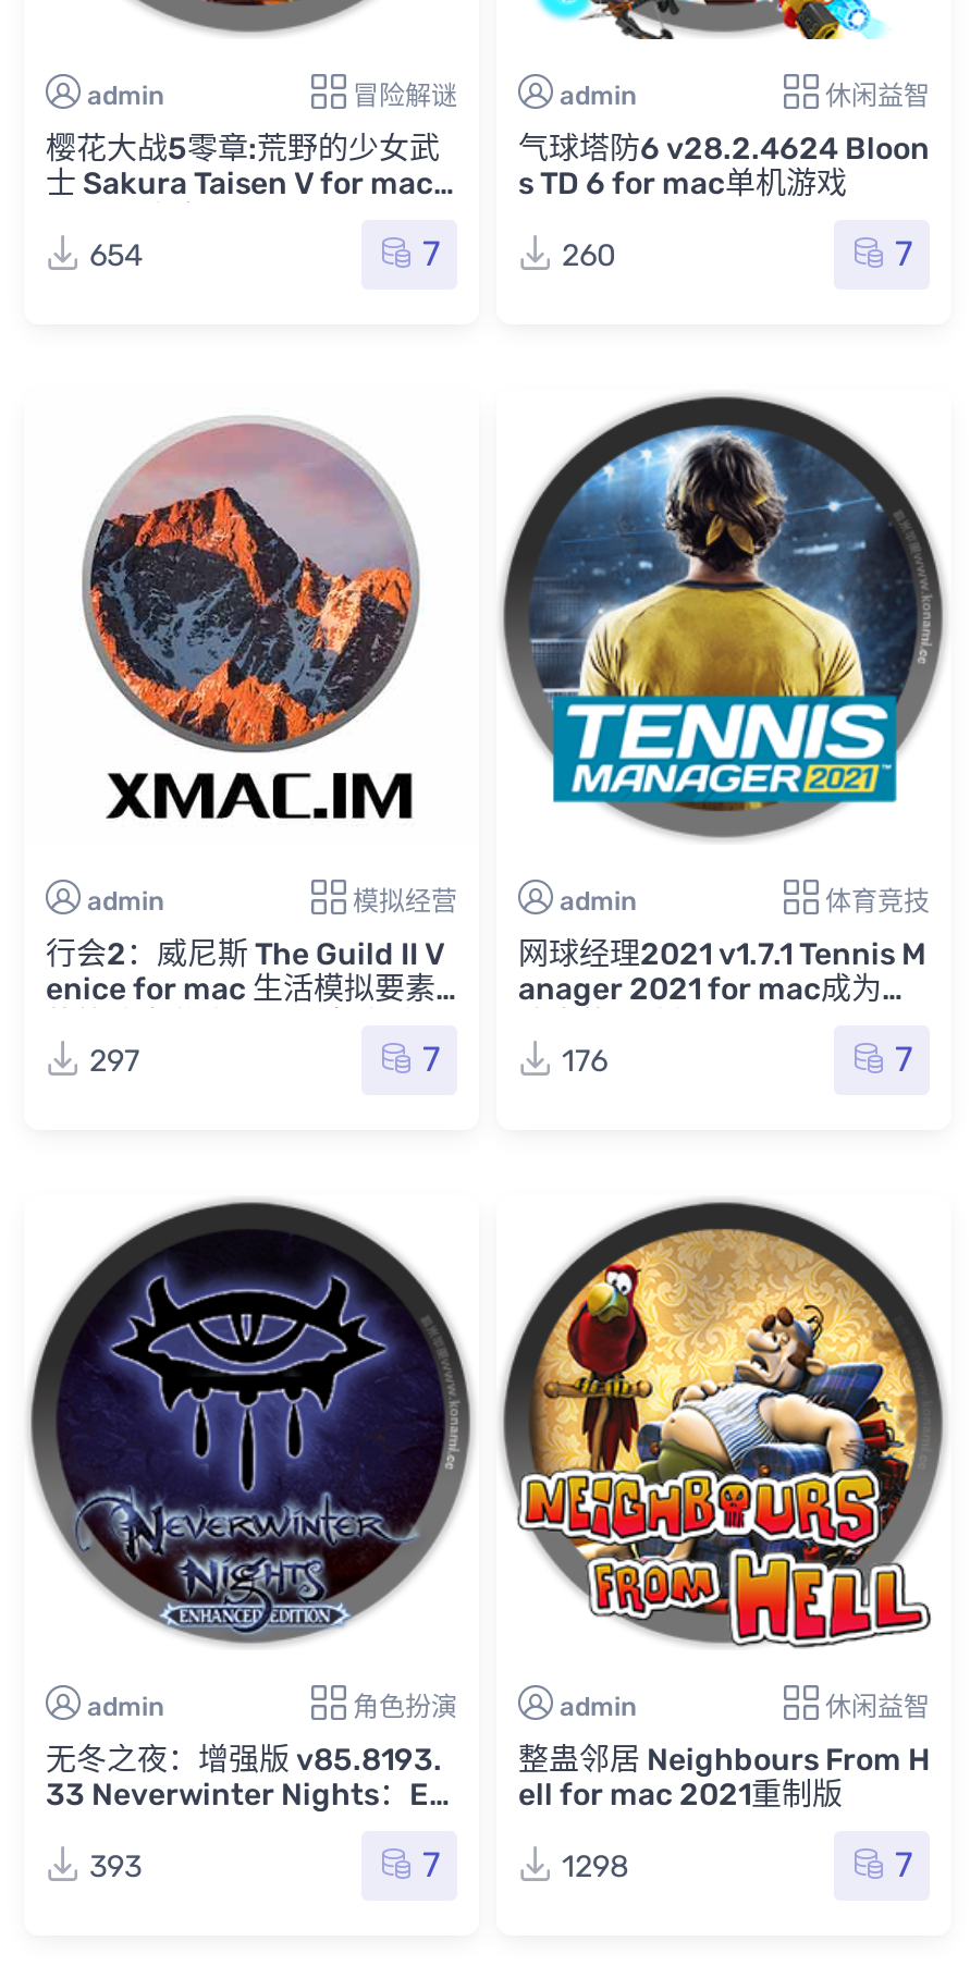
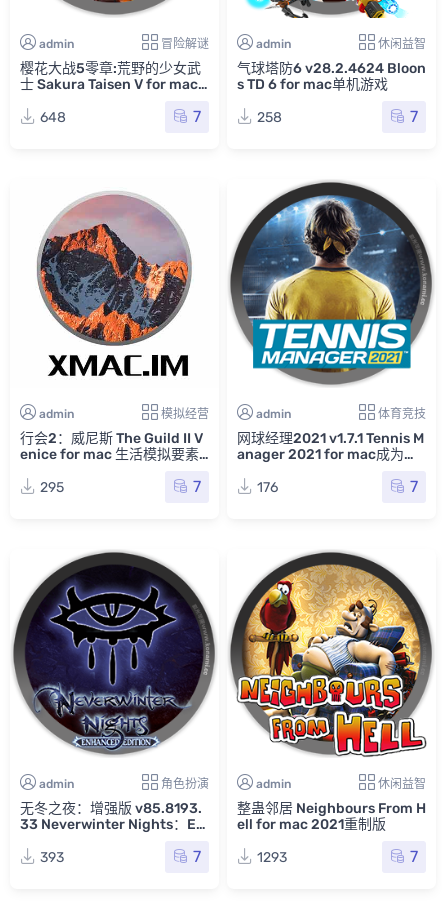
- 654
+ 648

- 260
+ 258

- 297
+ 295

- 1298
+ 1293
